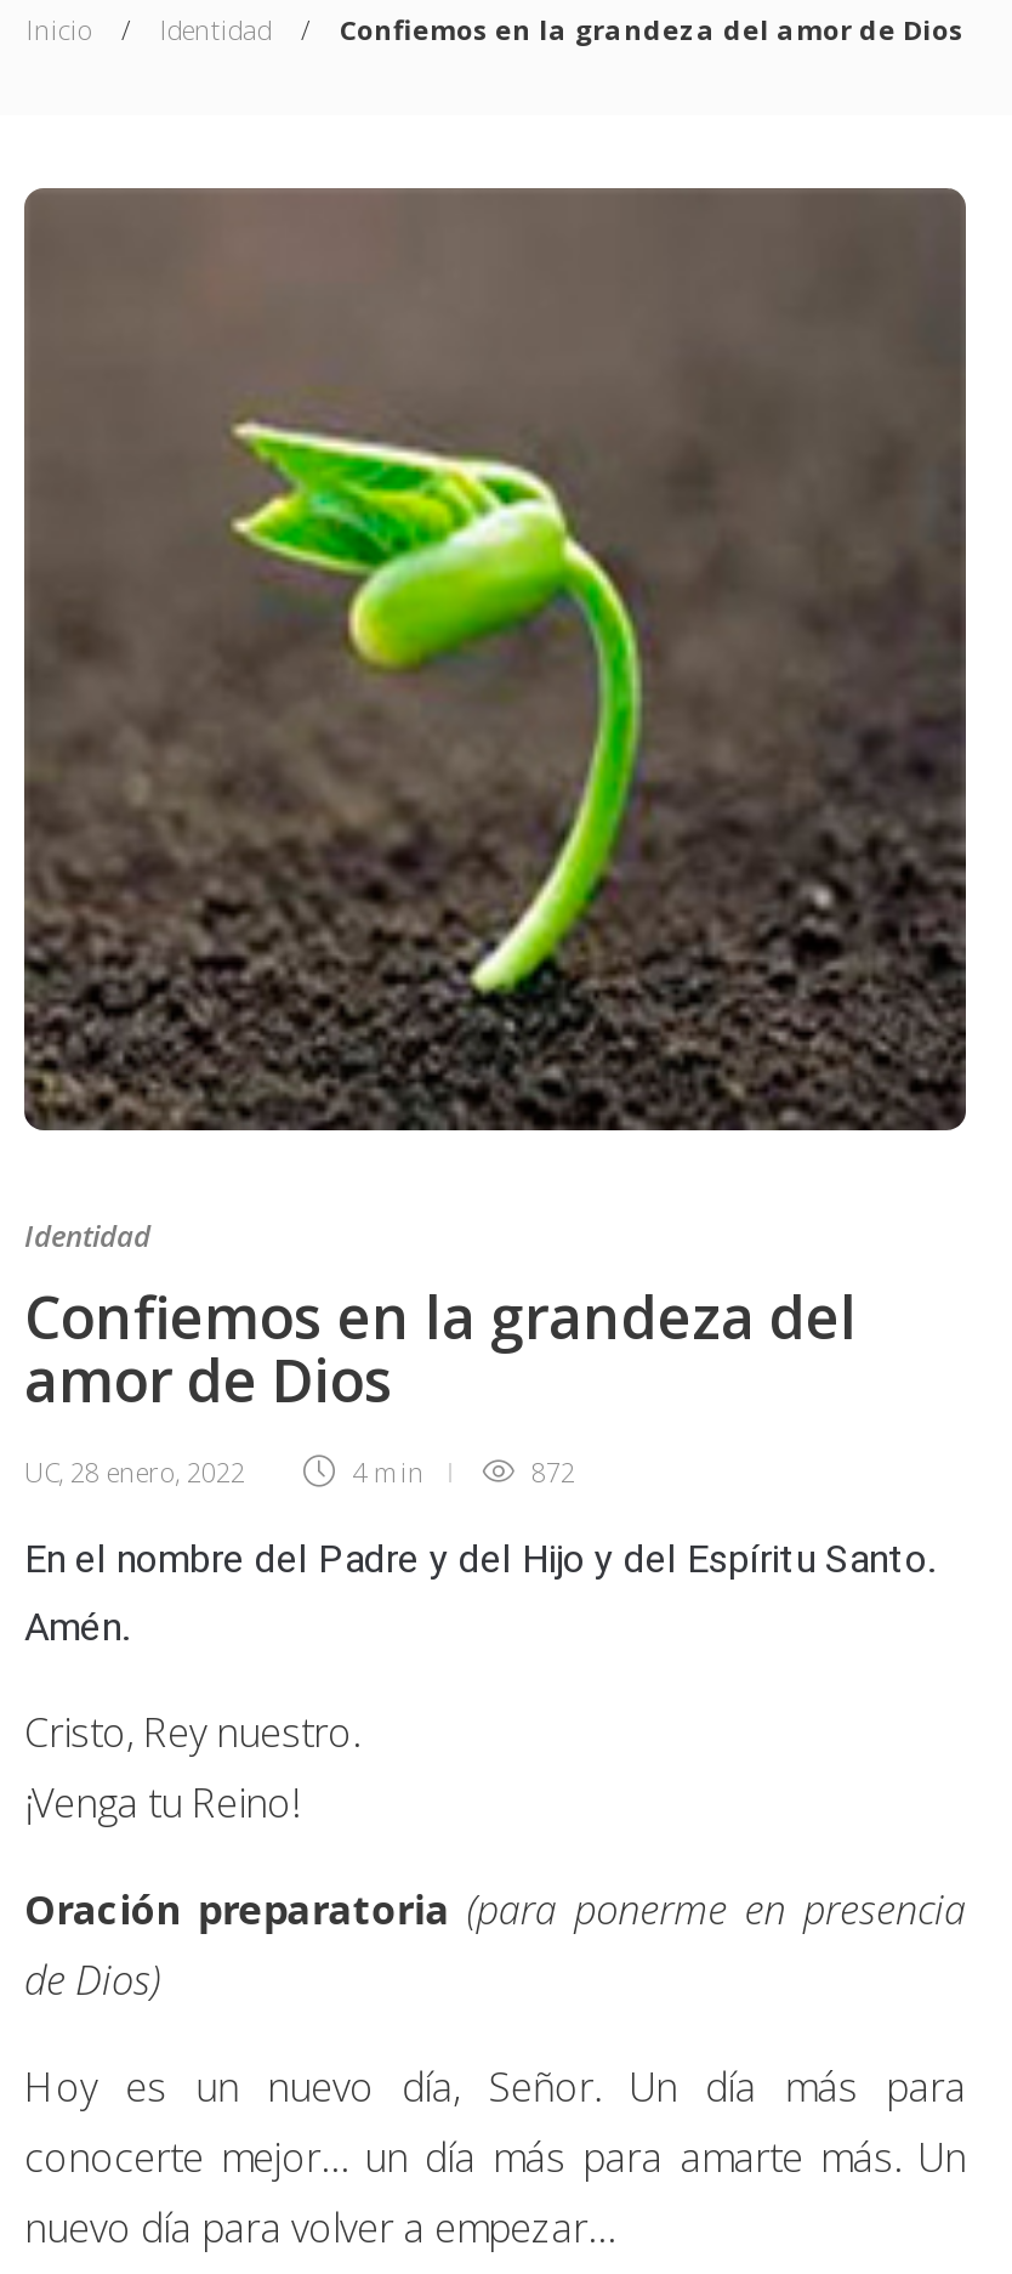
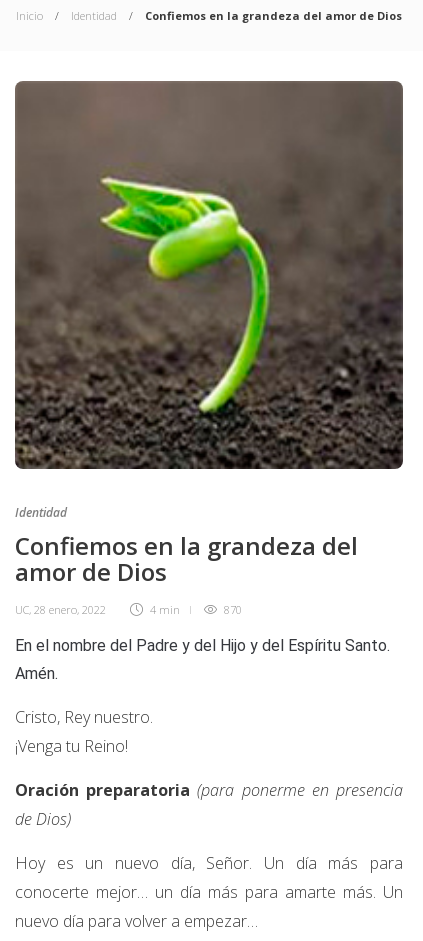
- 872
+ 870
